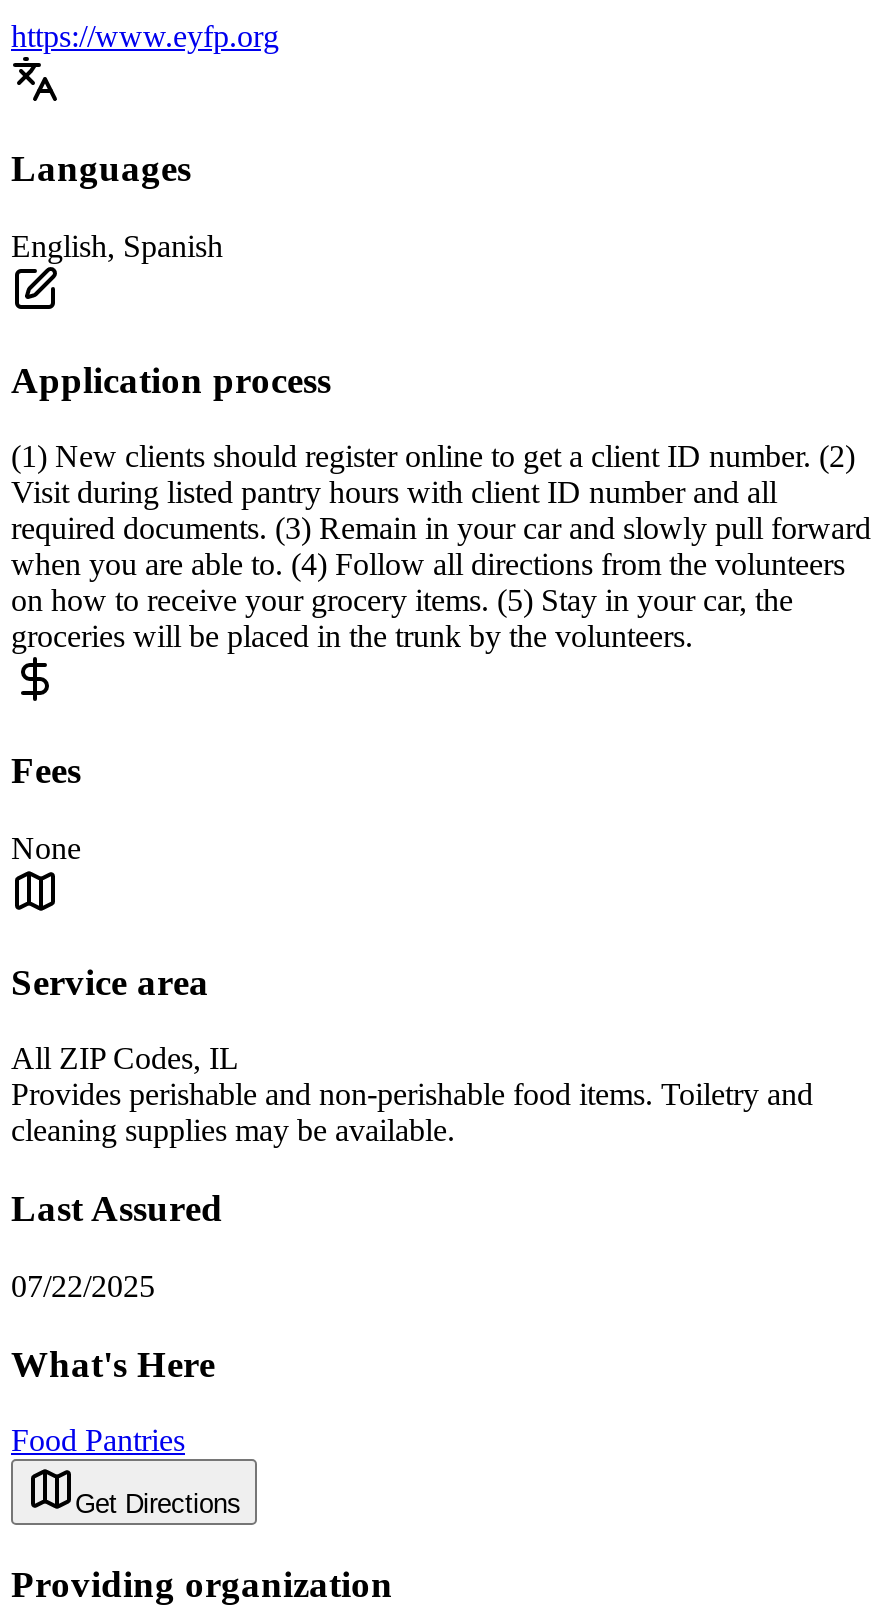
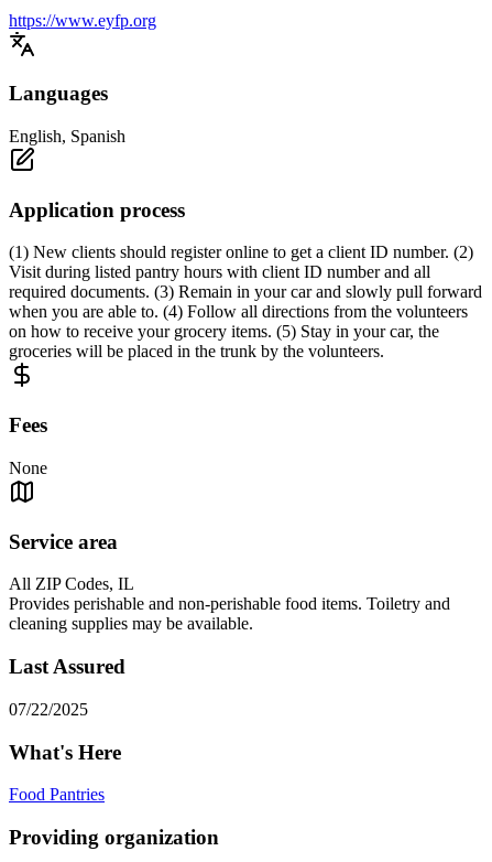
- Get Directions
